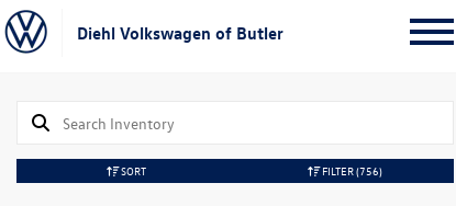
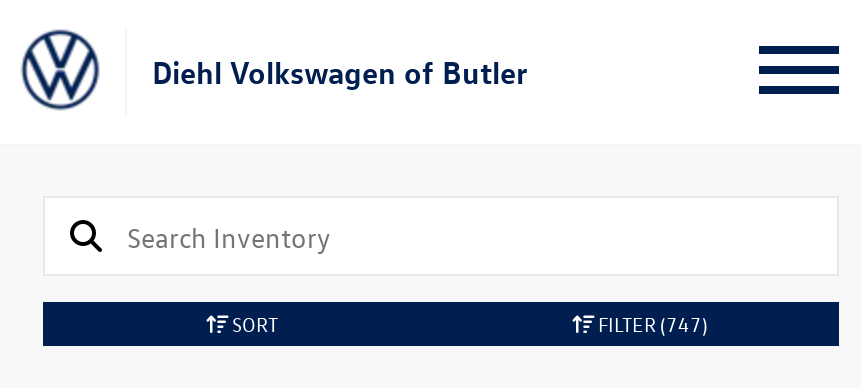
- FILTER (756)
+ FILTER (747)
